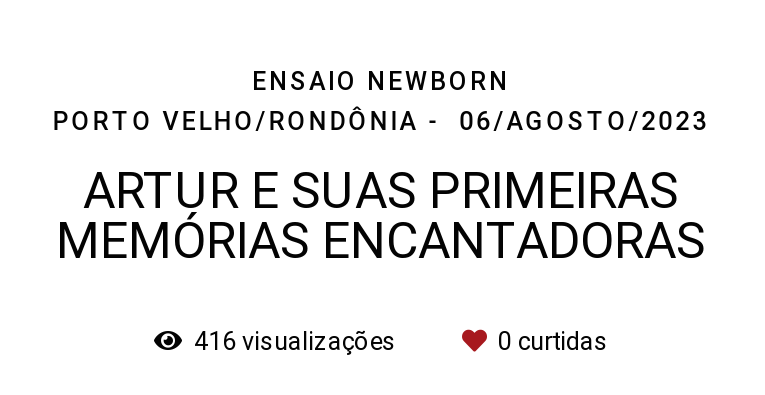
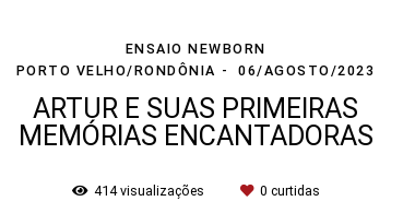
- 416 visualizações
+ 414 visualizações
